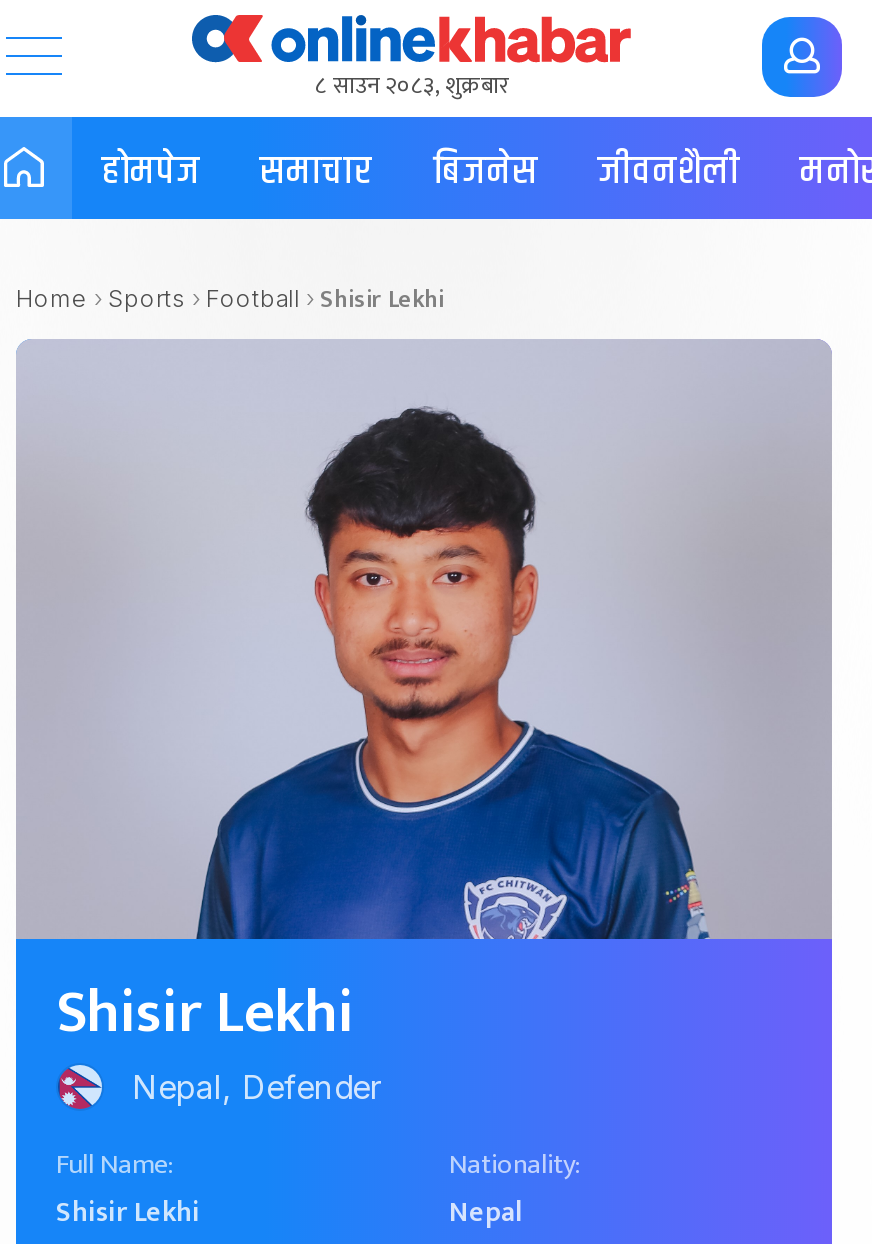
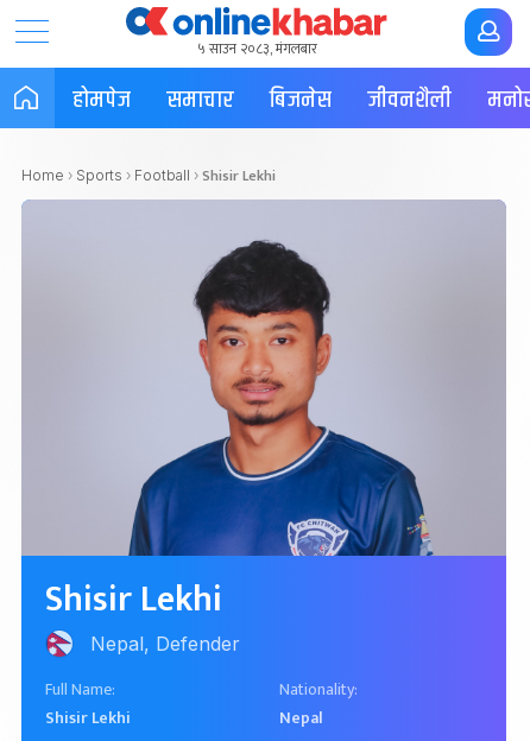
- ८ साउन २०८३, शुक्रबार
+ ५ साउन २०८३, मंगलबार
